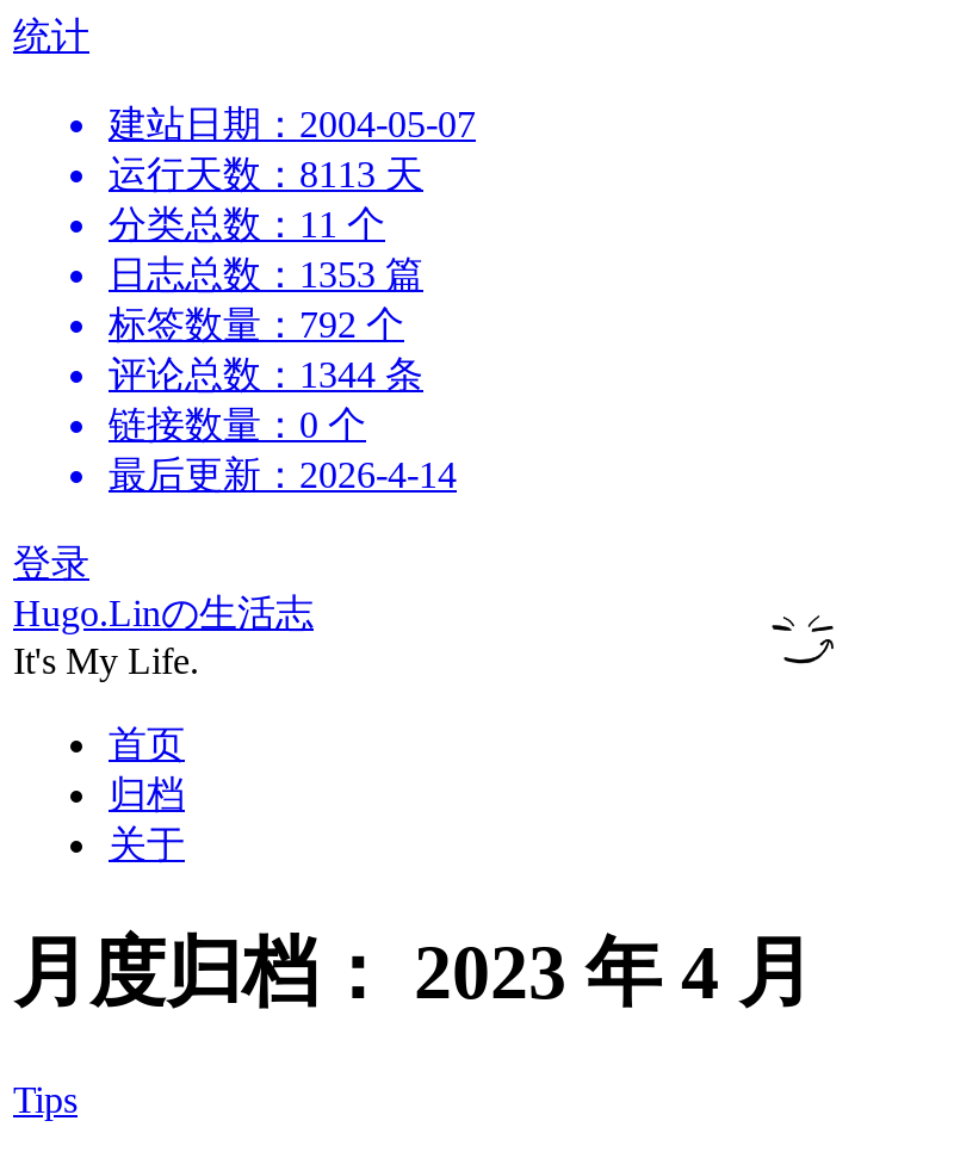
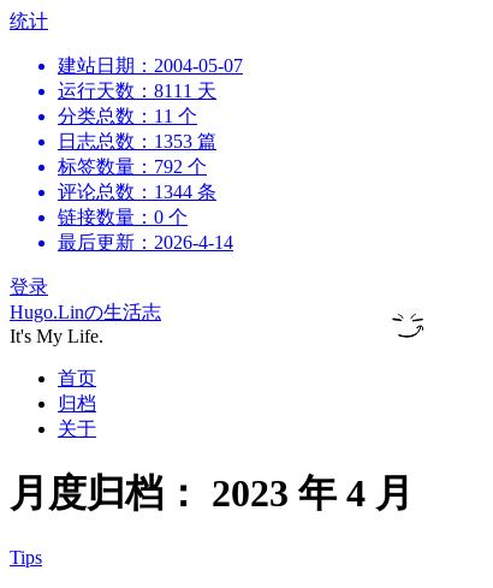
- 运行天数：8113 天
+ 运行天数：8111 天
